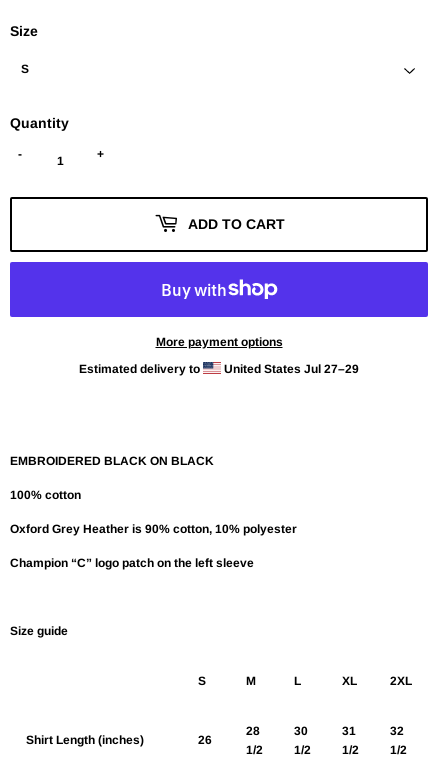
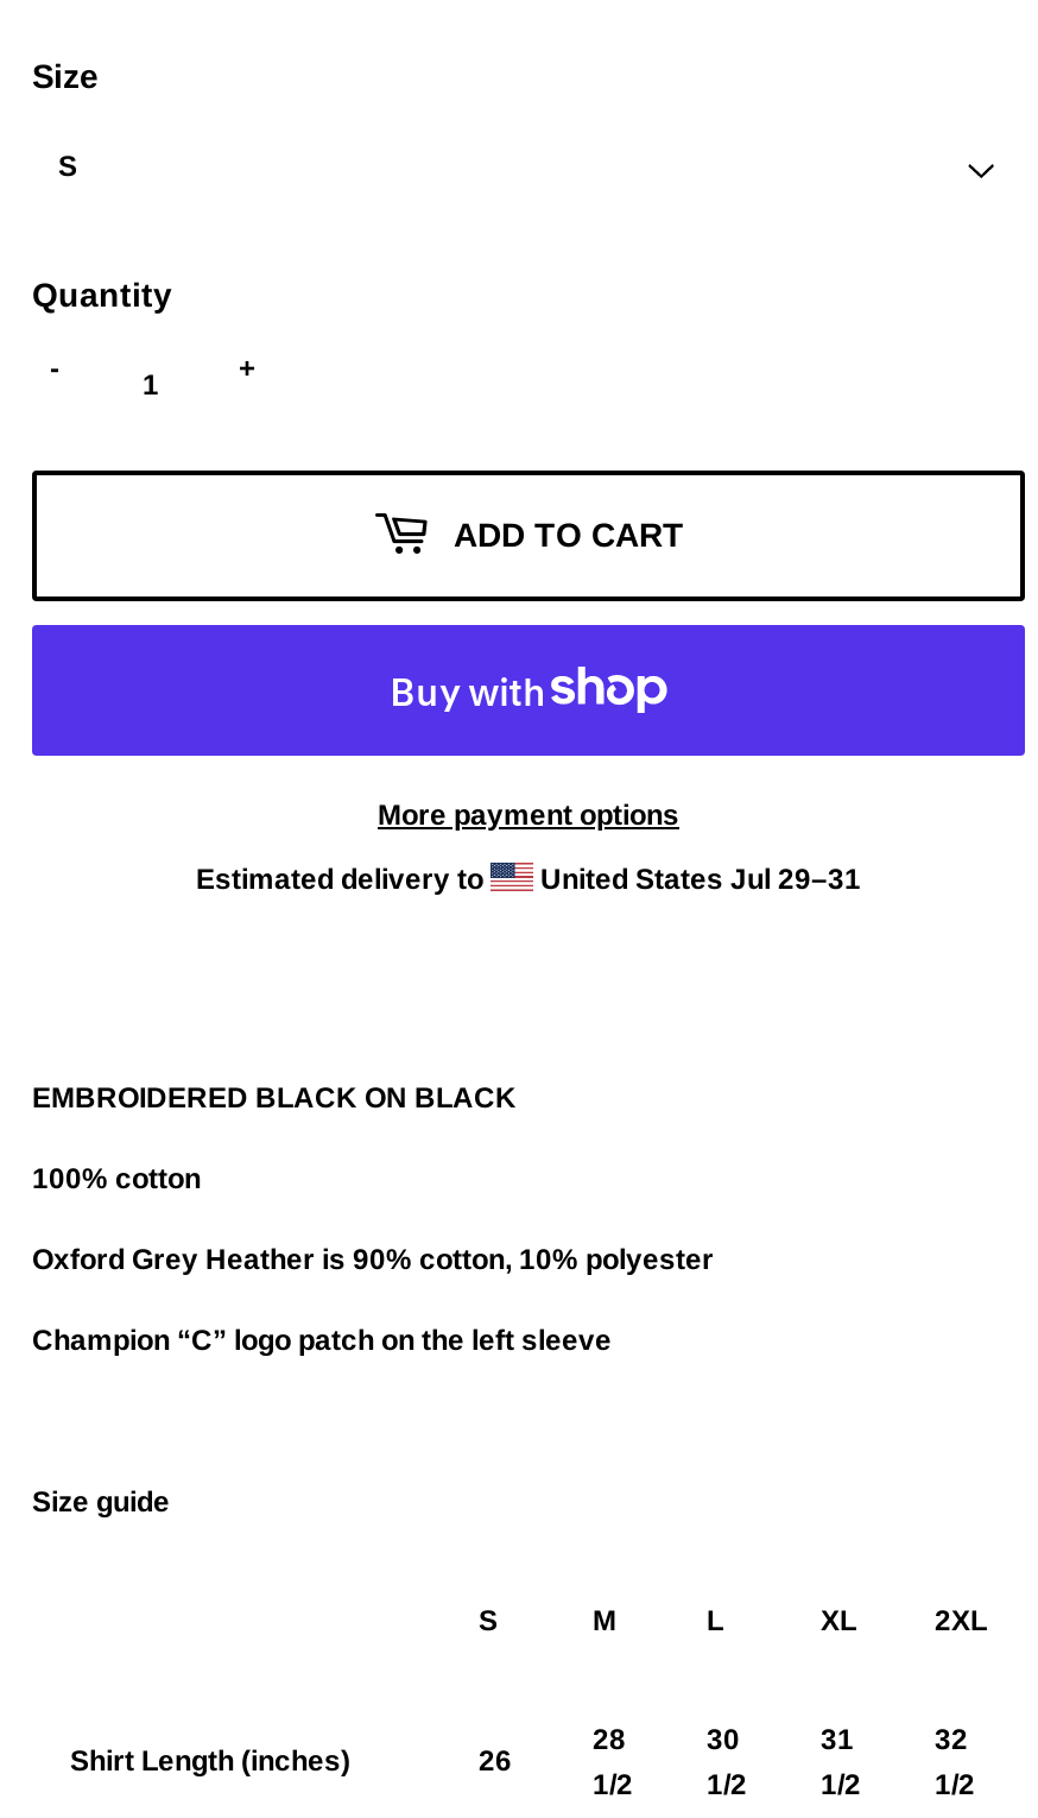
- United States Jul 27–29
+ United States Jul 29–31
